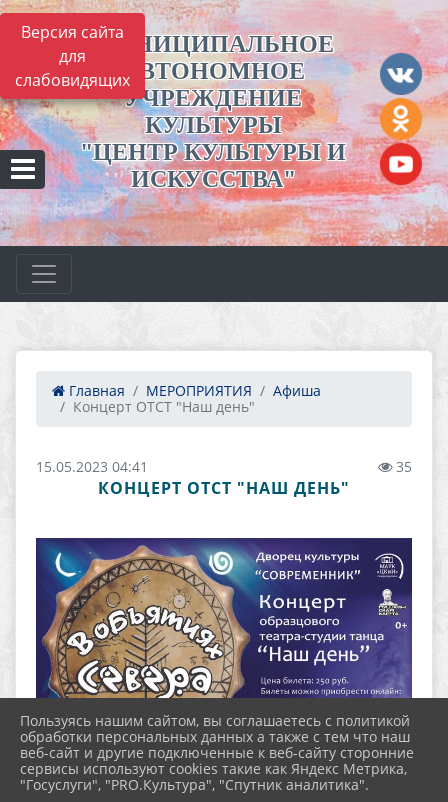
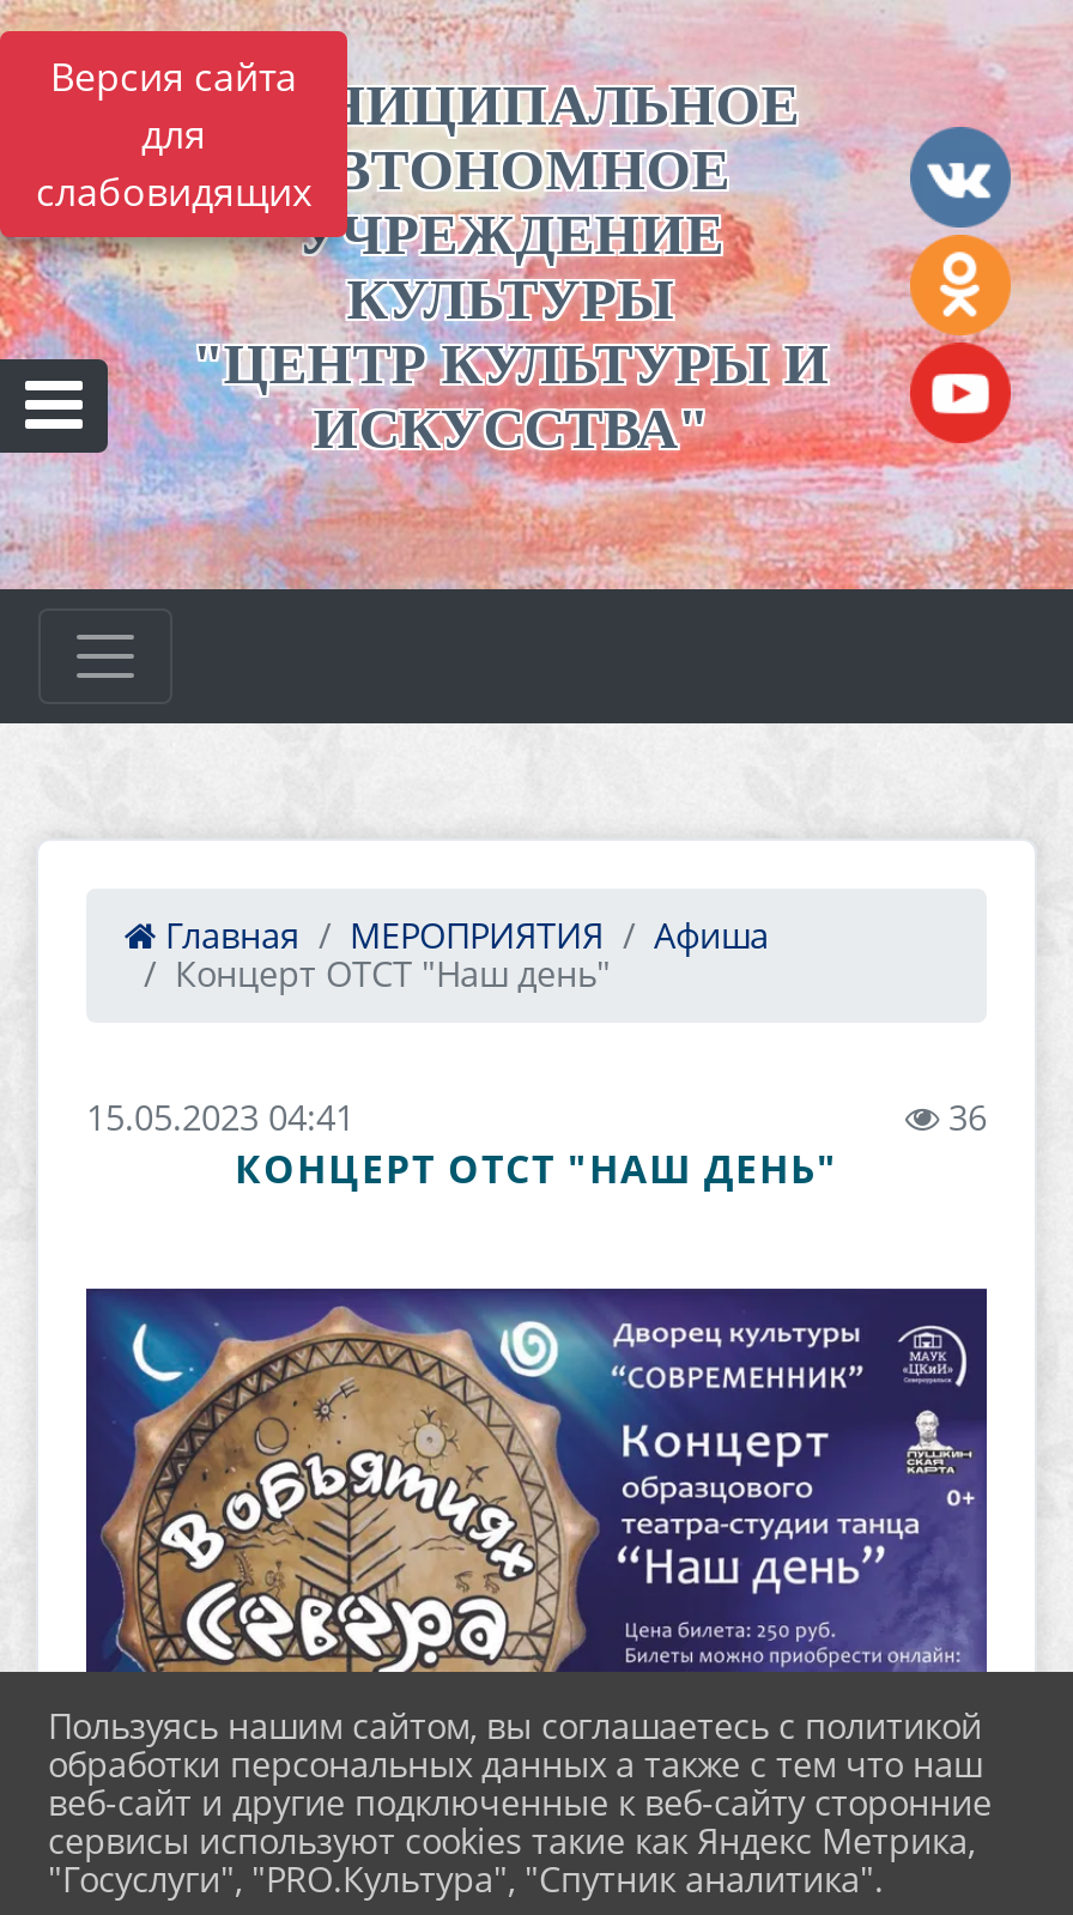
- 35
+ 36
